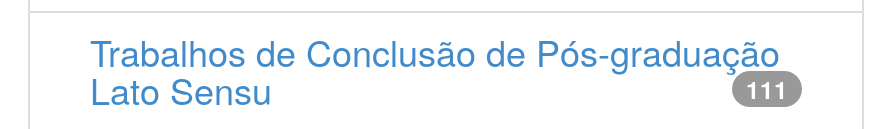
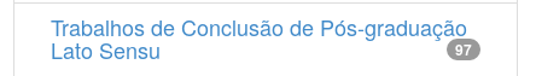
- 111
+ 97
